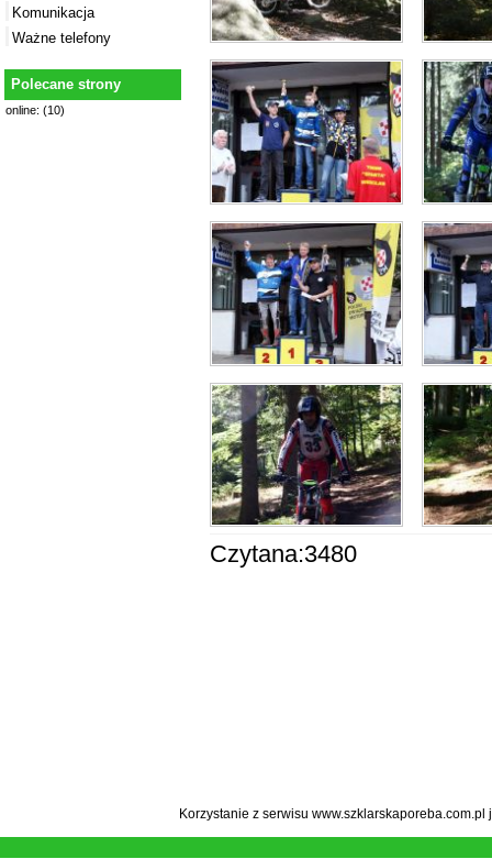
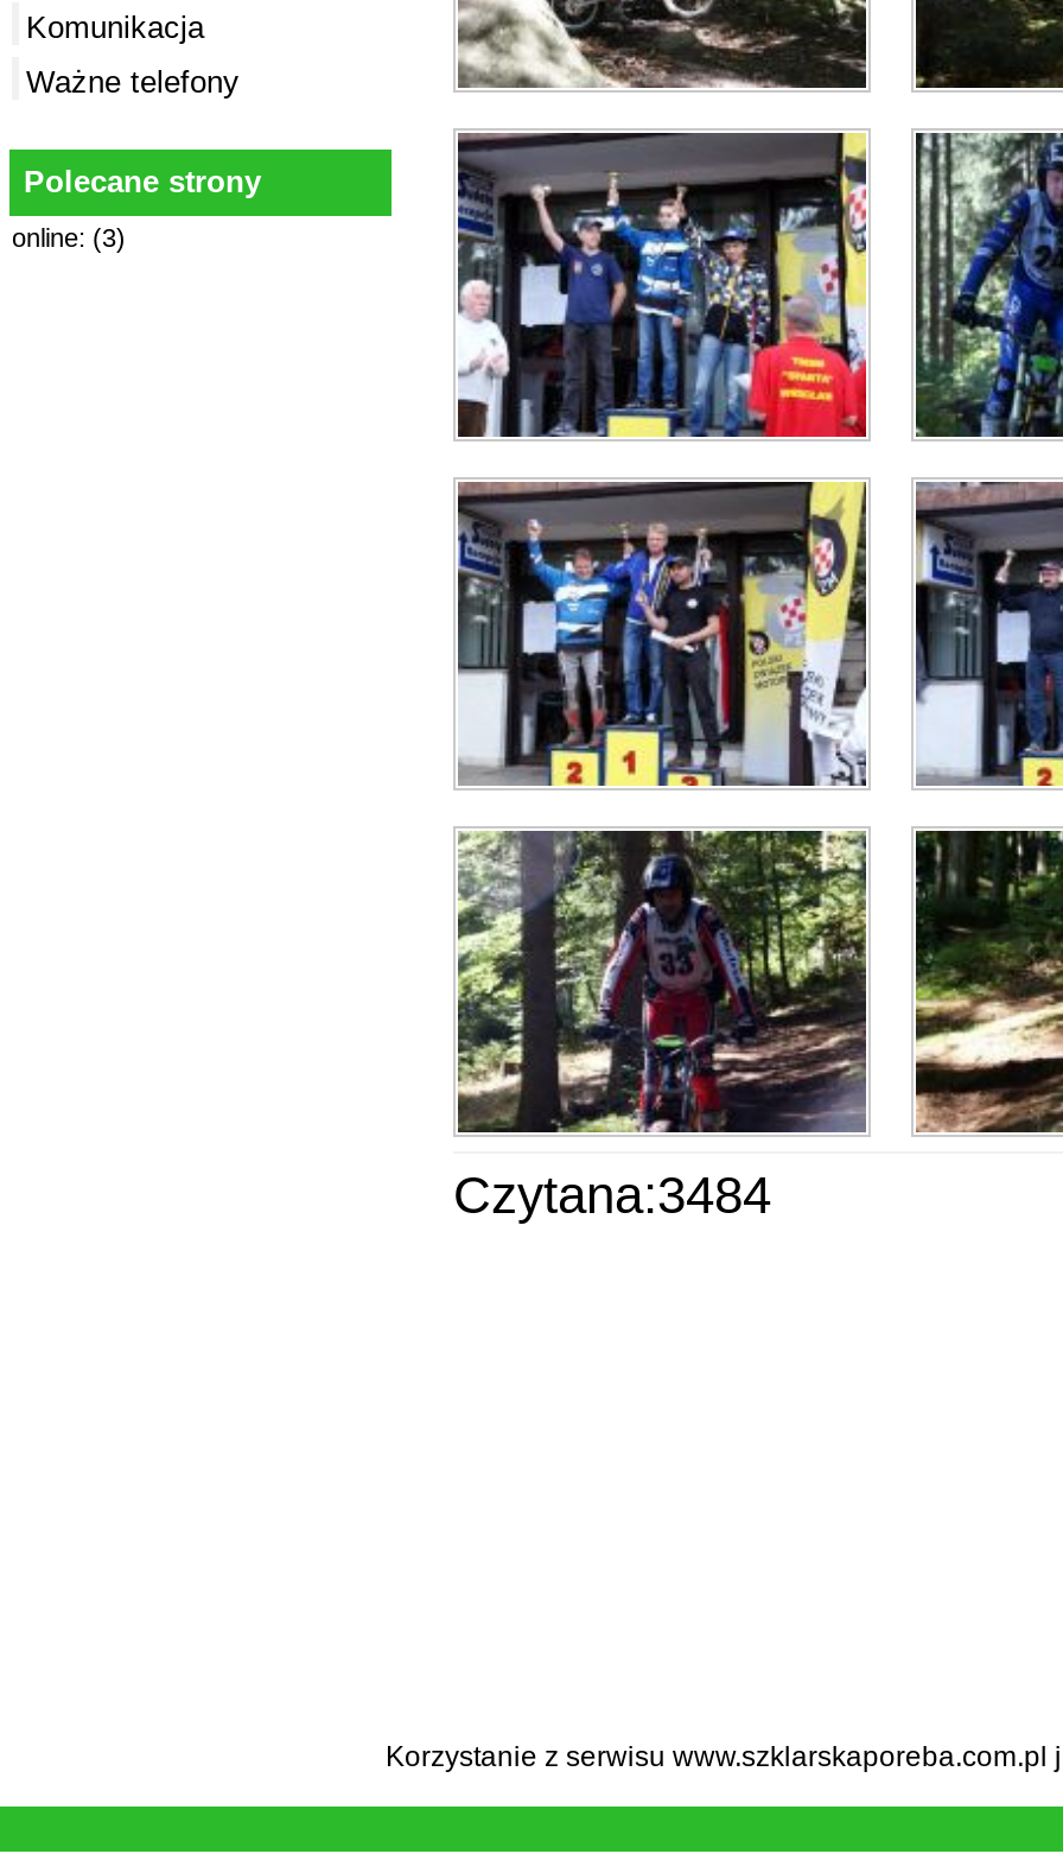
- online: (10)
+ online: (3)

- Czytana:3480
+ Czytana:3484
